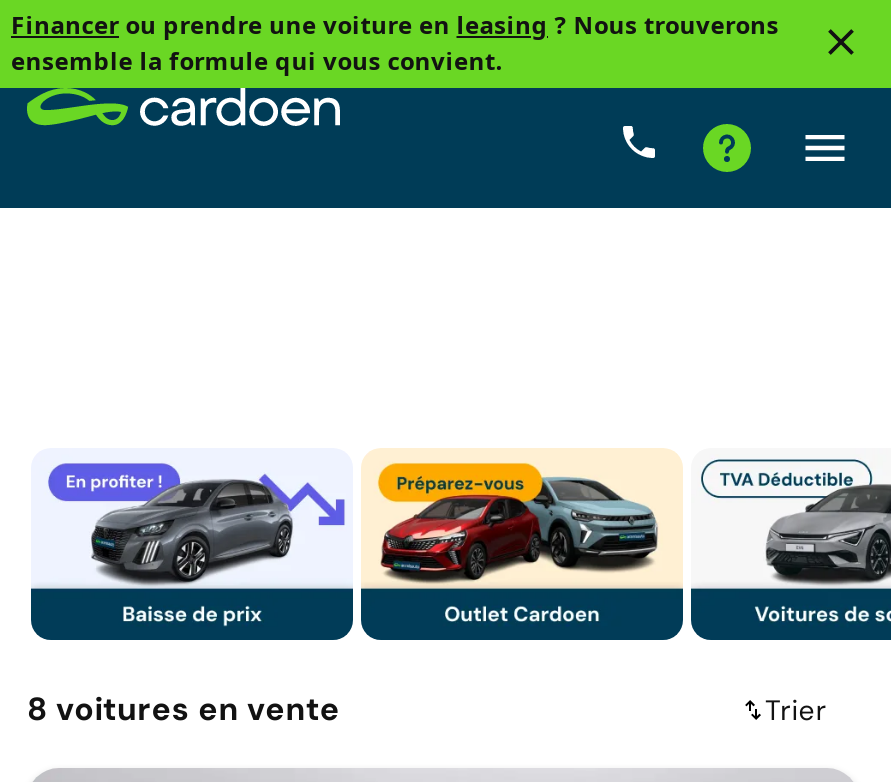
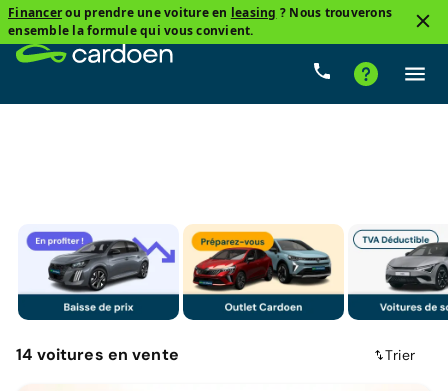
- 8 voitures en vente
+ 14 voitures en vente
